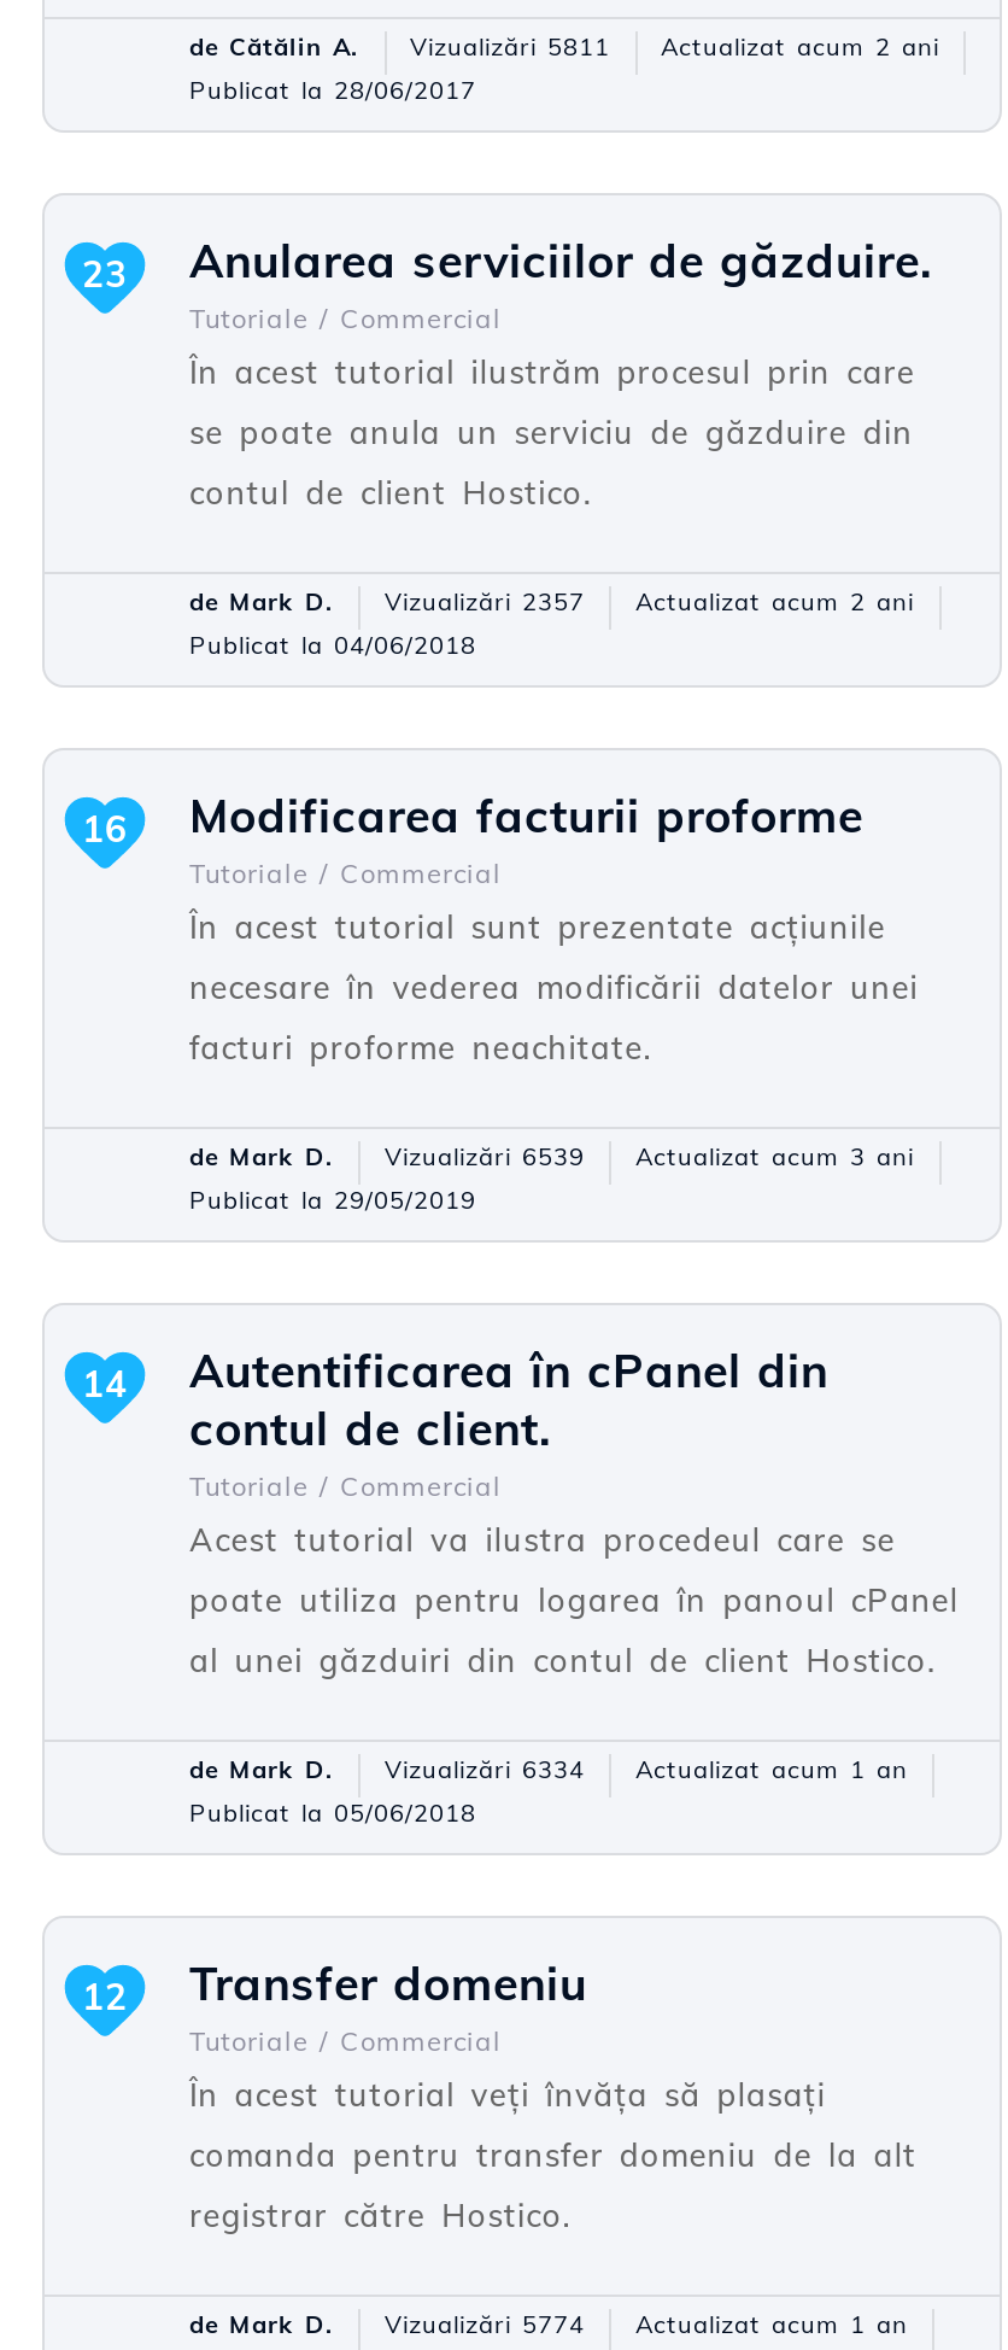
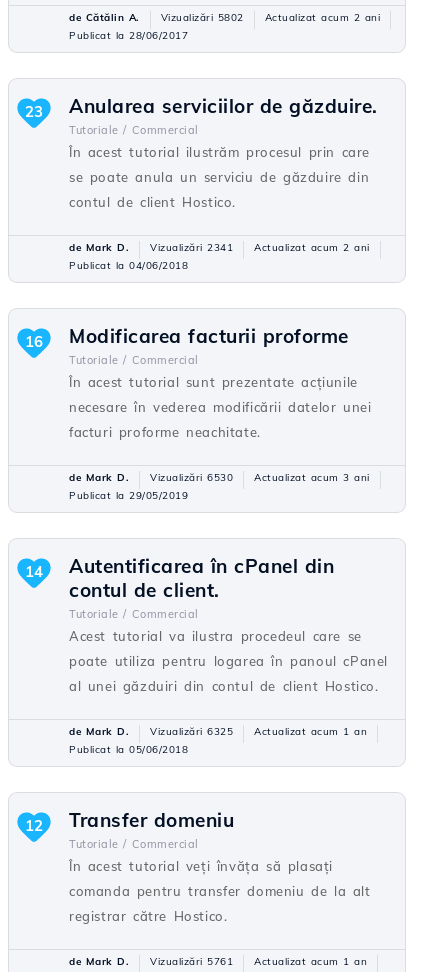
- de Cătălin A. Vizualizări 5811 Actualizat acum 2 ani
+ de Cătălin A. Vizualizări 5802 Actualizat acum 2 ani

- de Mark D. Vizualizări 2357 Actualizat acum 2 ani
+ de Mark D. Vizualizări 2341 Actualizat acum 2 ani

- de Mark D. Vizualizări 6539 Actualizat acum 3 ani
+ de Mark D. Vizualizări 6530 Actualizat acum 3 ani

- de Mark D. Vizualizări 6334 Actualizat acum 1 an
+ de Mark D. Vizualizări 6325 Actualizat acum 1 an

- de Mark D. Vizualizări 5774 Actualizat acum 1 an
+ de Mark D. Vizualizări 5761 Actualizat acum 1 an
